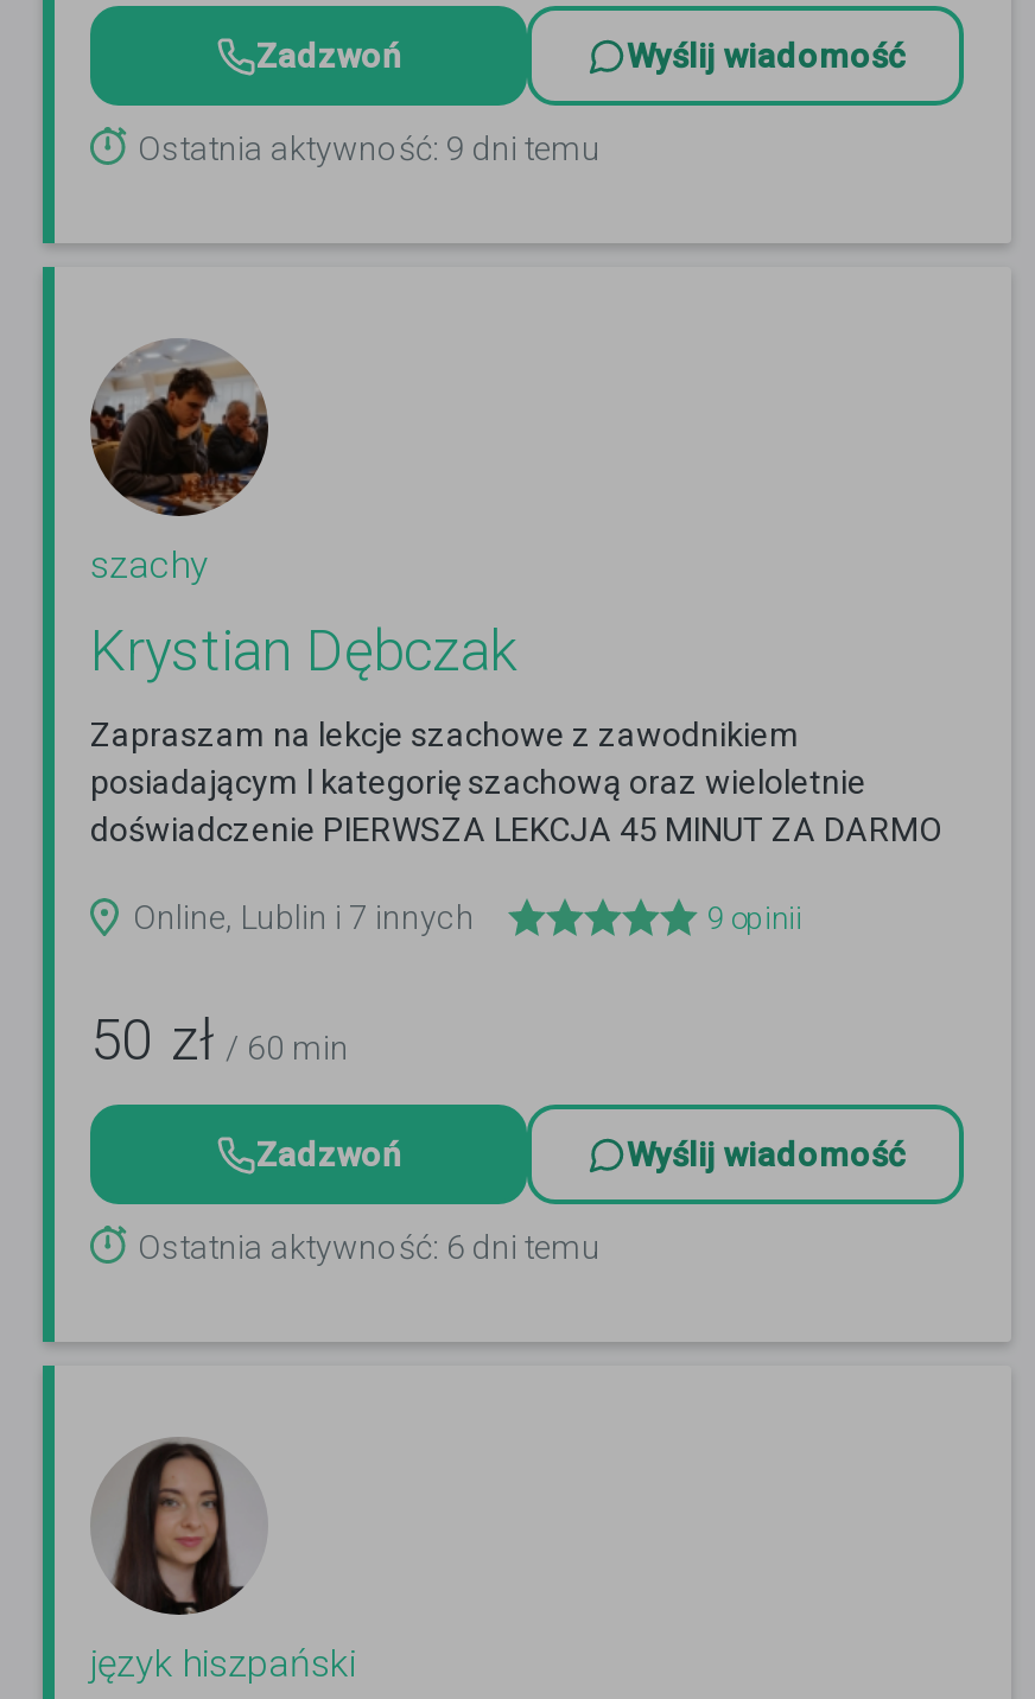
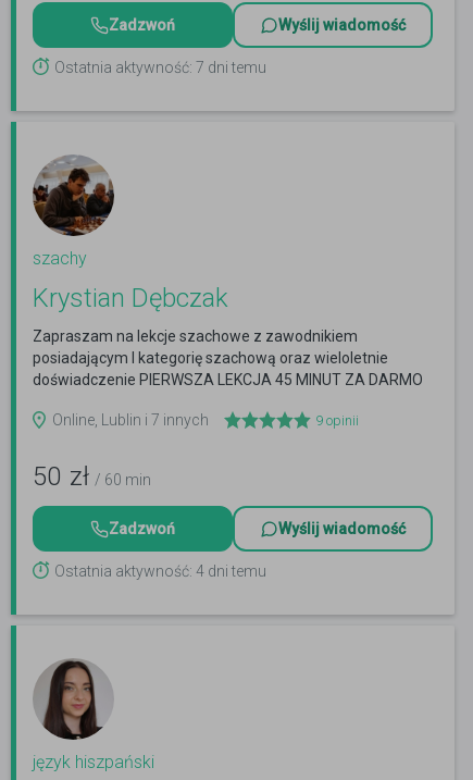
- Ostatnia aktywność: 9 dni temu
+ Ostatnia aktywność: 7 dni temu

- Ostatnia aktywność: 6 dni temu
+ Ostatnia aktywność: 4 dni temu
